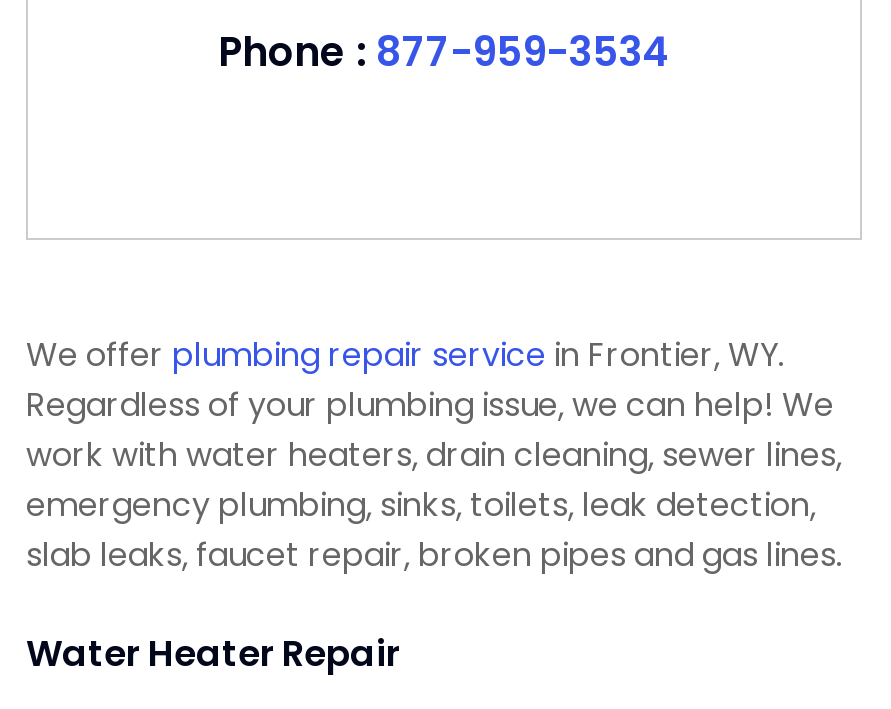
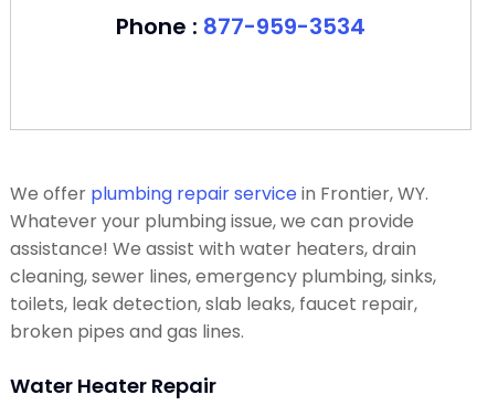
- Regardless of your plumbing issue, we can help! We
- work with water heaters, drain cleaning, sewer lines,
- emergency plumbing, sinks, toilets, leak detection,
- slab leaks, faucet repair, broken pipes and gas lines.
+ Whatever your plumbing issue, we can provide
+ assistance! We assist with water heaters, drain
+ cleaning, sewer lines, emergency plumbing, sinks,
+ toilets, leak detection, slab leaks, faucet repair,
+ broken pipes and gas lines.
